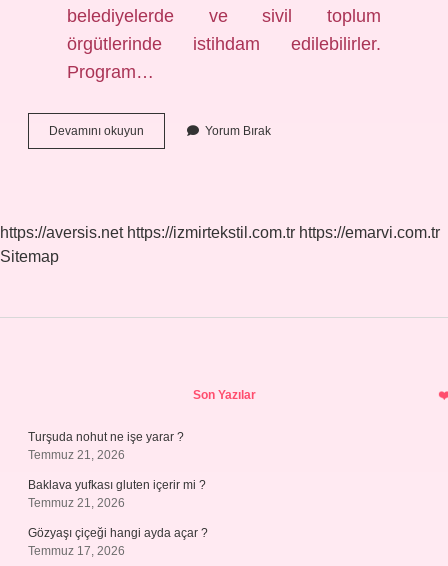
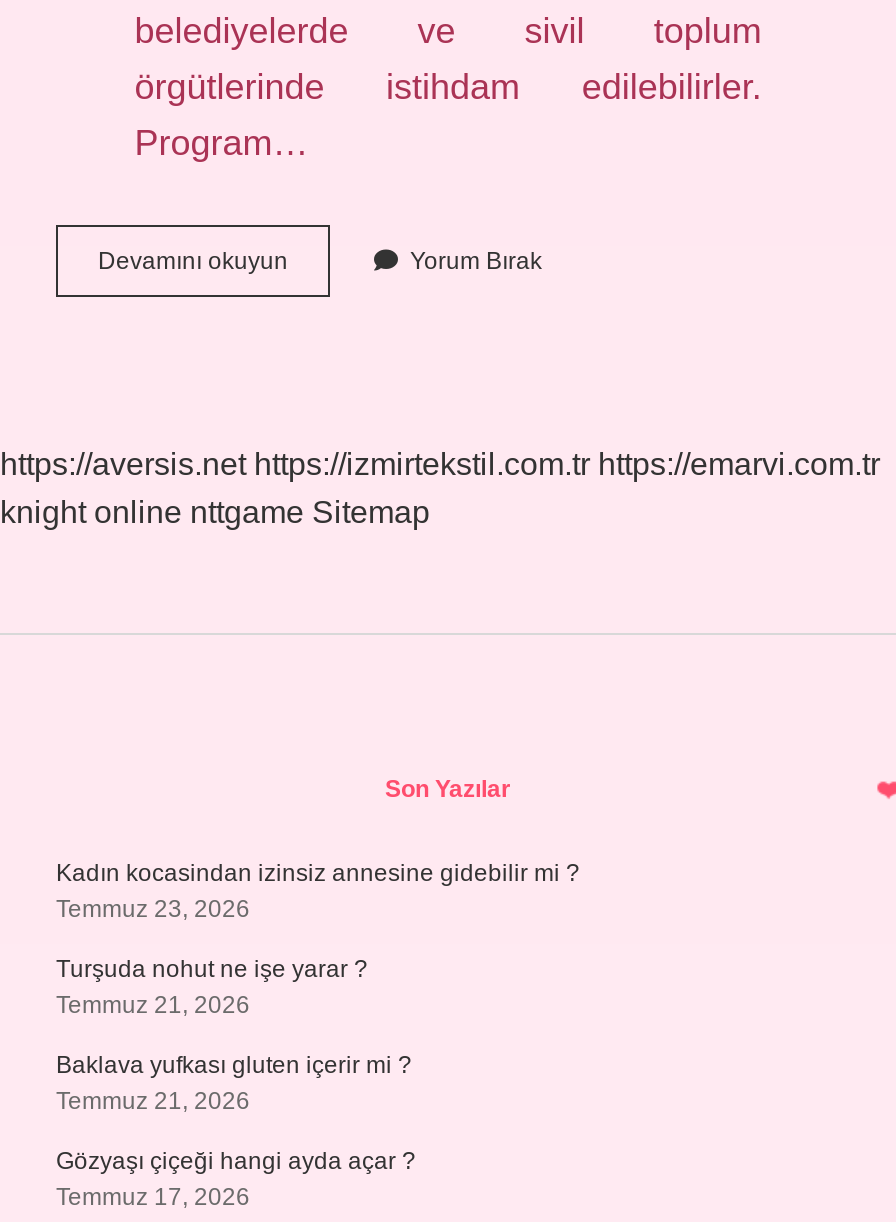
- Sitemap
+ knight online nttgame Sitemap

+ Kadın kocasindan izinsiz annesine gidebilir mi ?
+ Temmuz 23, 2026
